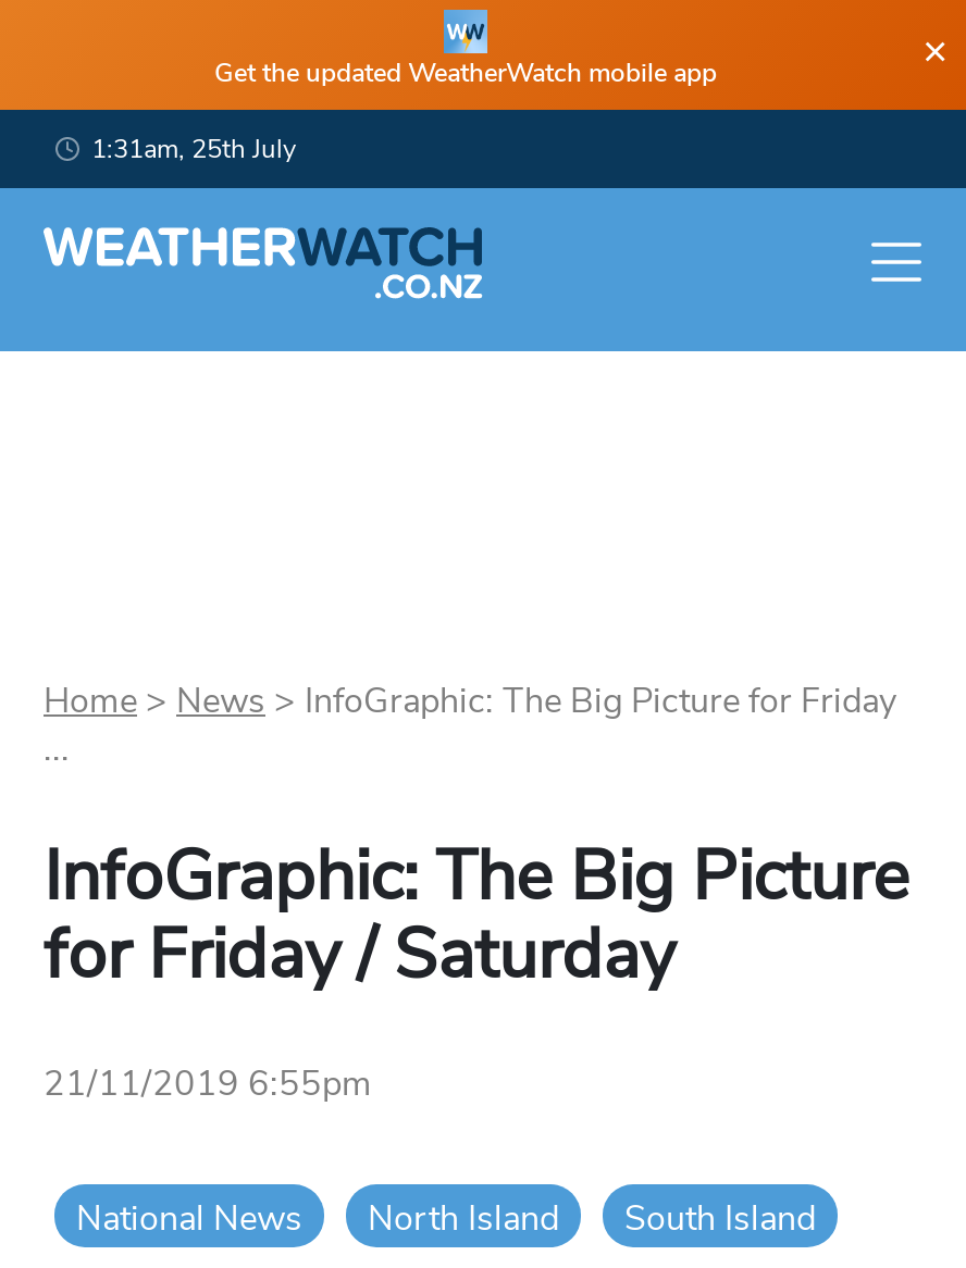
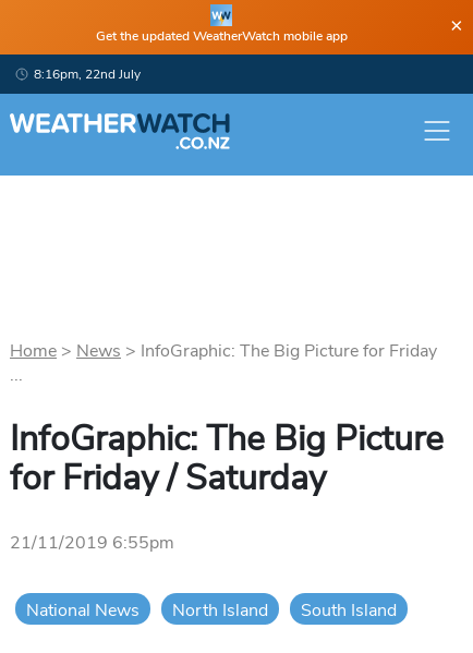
- 1:31am, 25th July
+ 8:16pm, 22nd July
